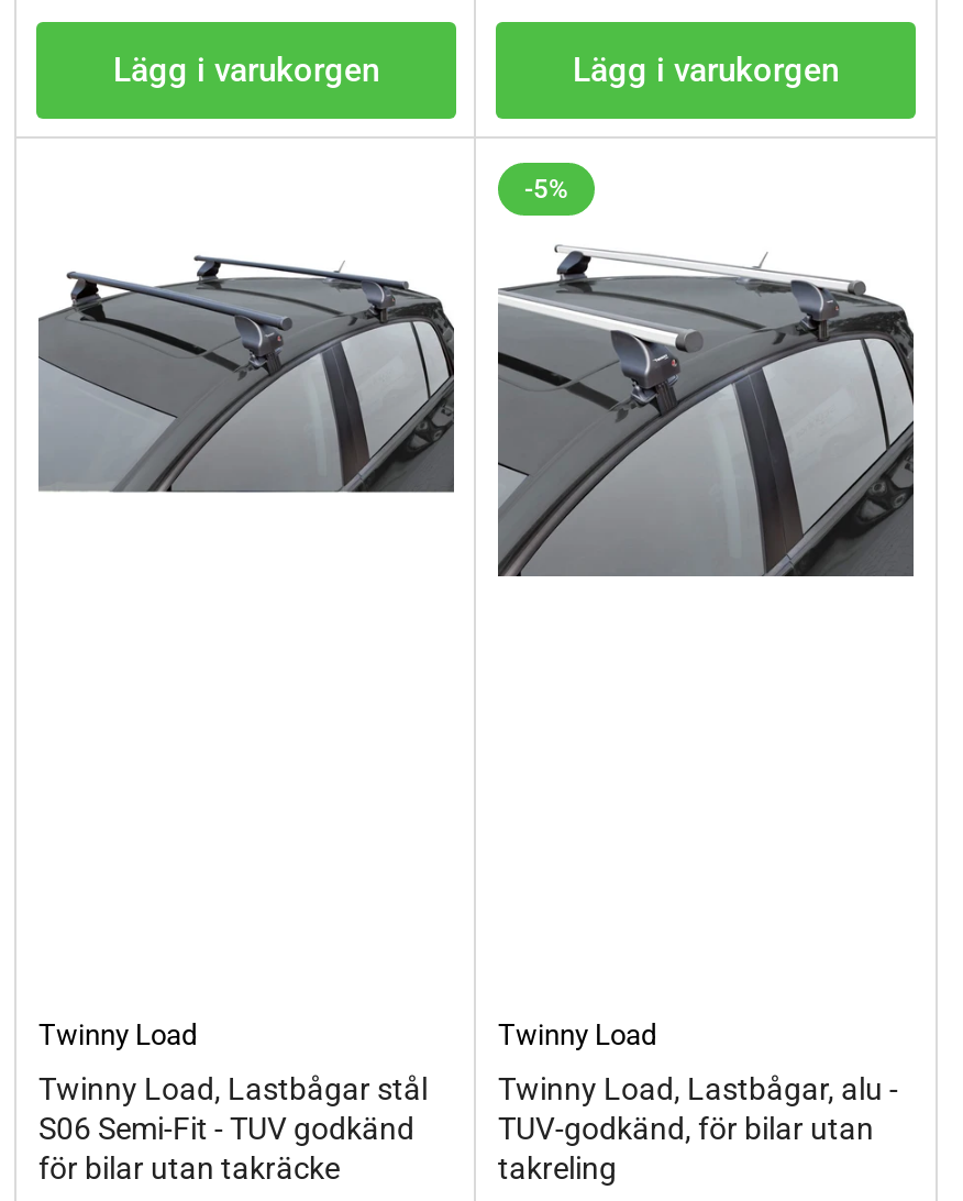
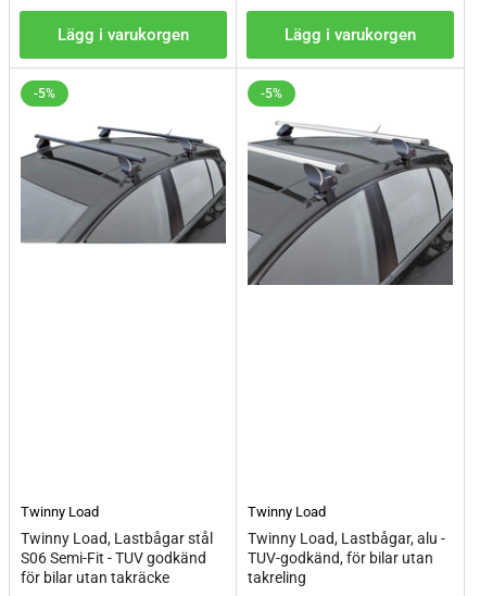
+ -5%
